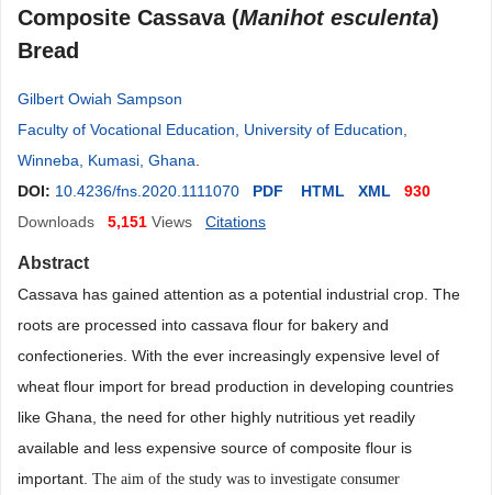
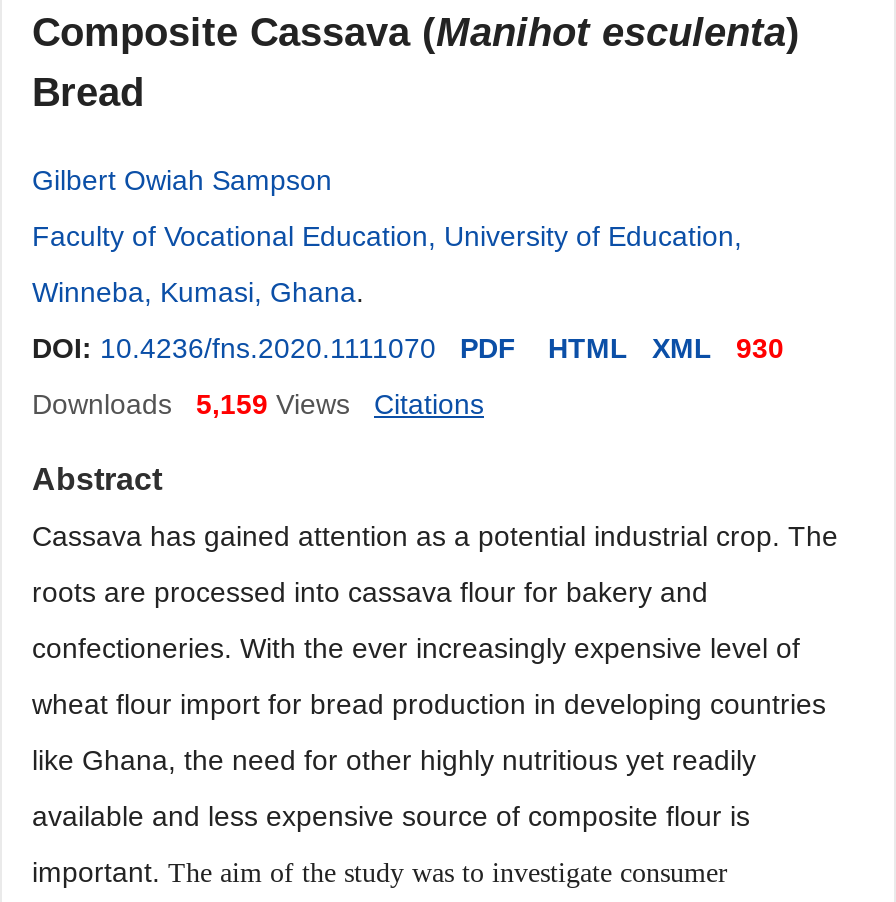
- Downloads 5,151 Views
+ Downloads 5,159 Views
